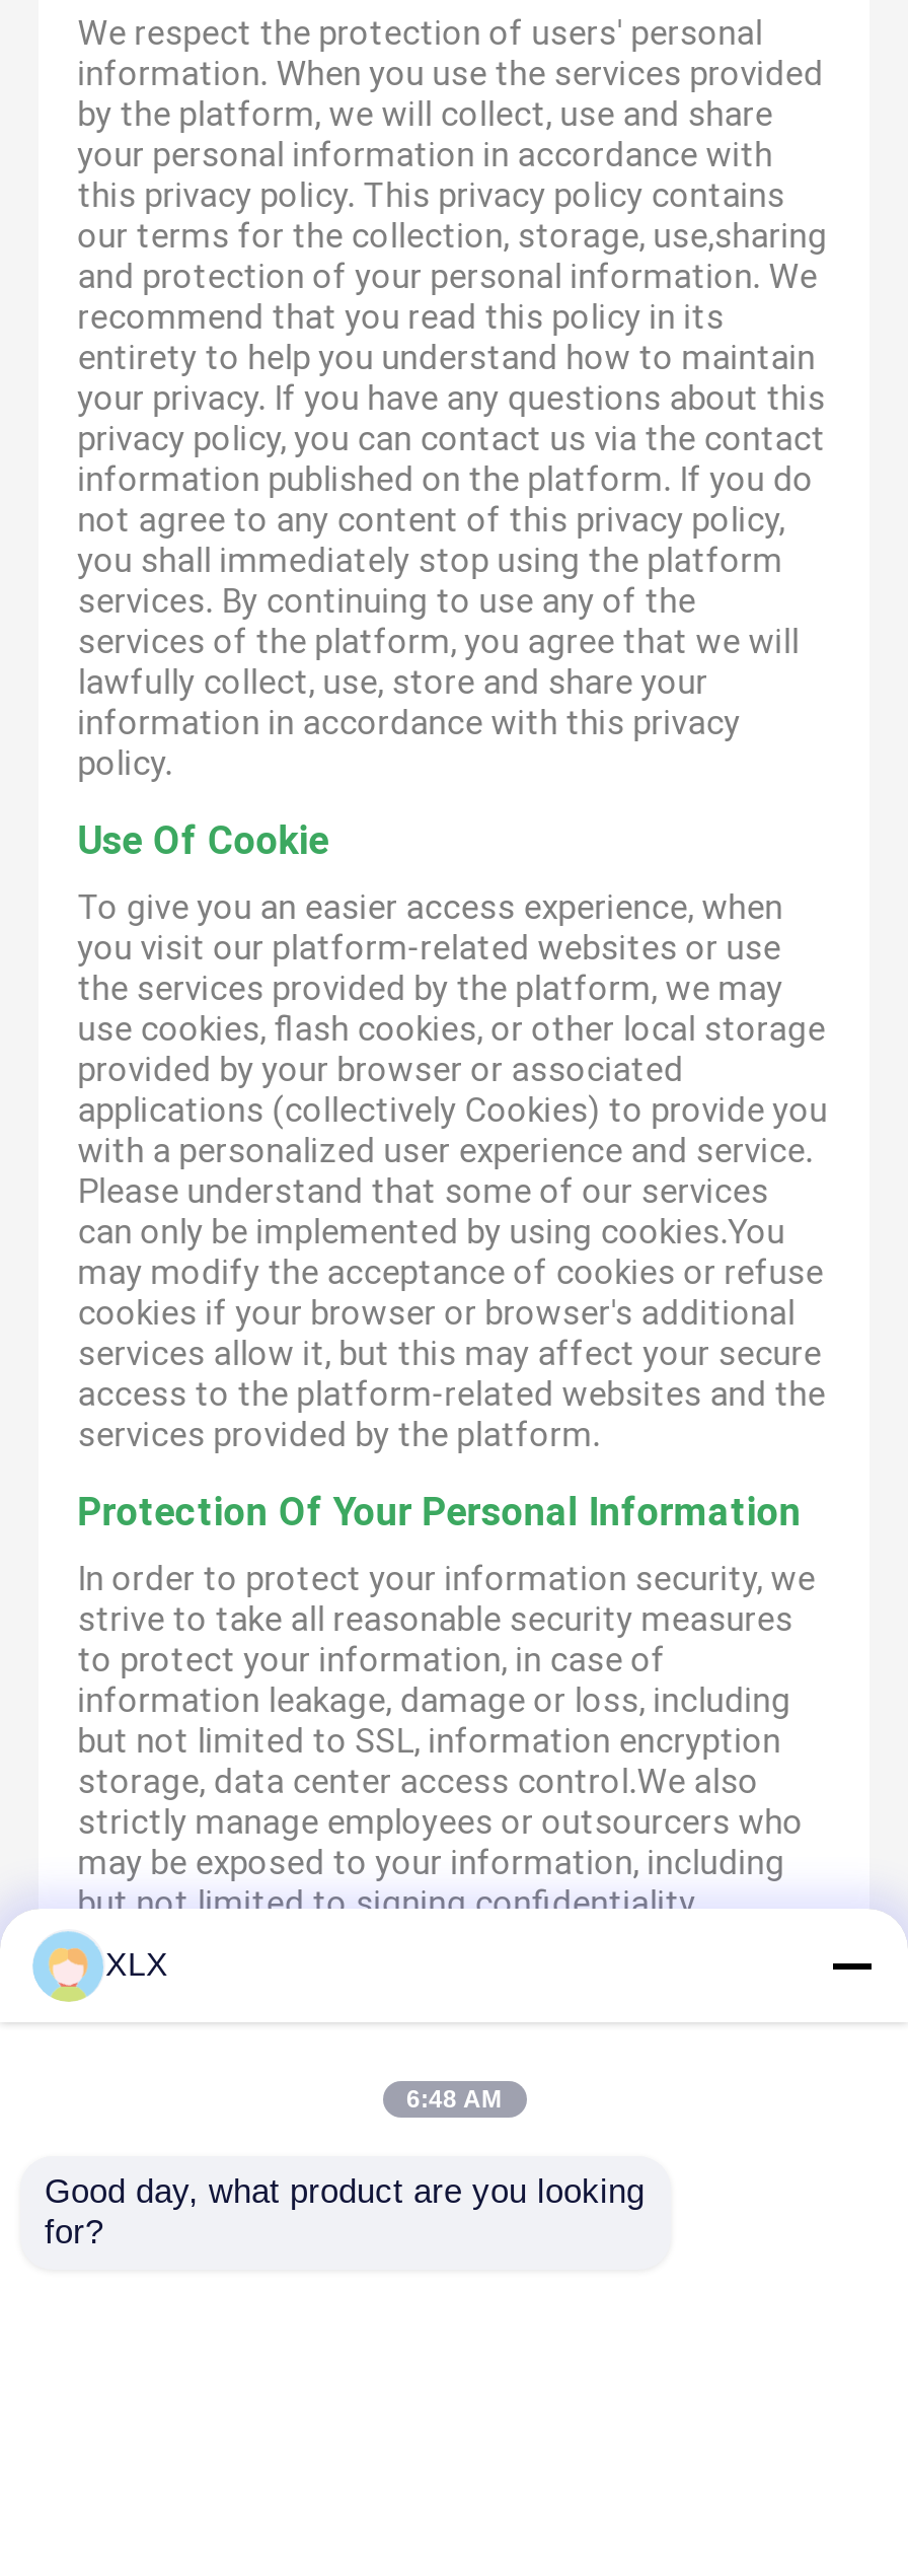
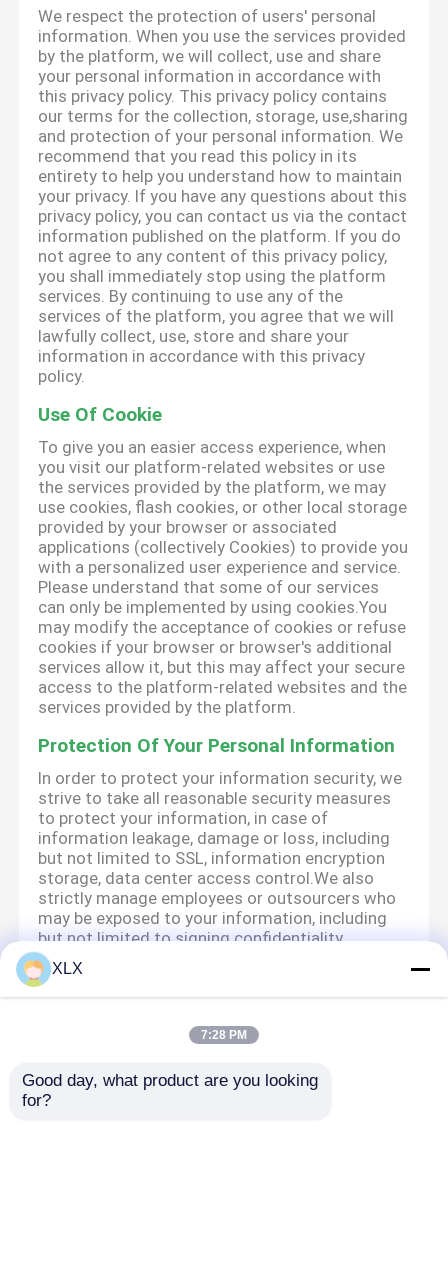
- 6:48 AM
+ 7:28 PM
